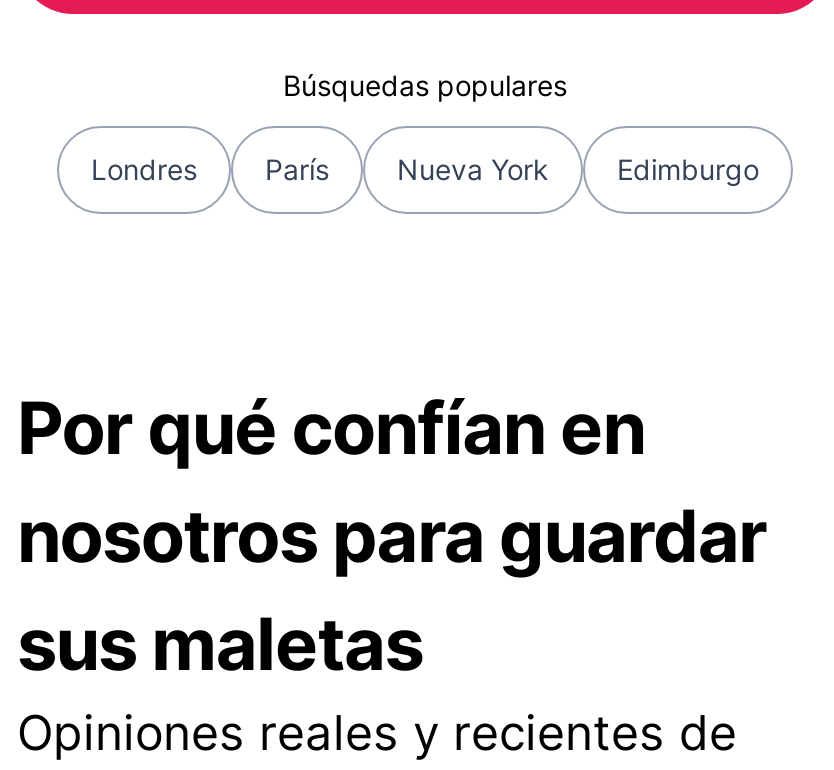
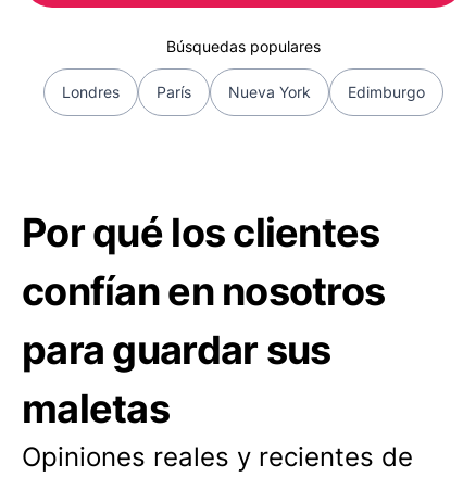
- Por qué confían en
- nosotros para guardar
- sus maletas
+ Por qué los clientes
+ confían en nosotros
+ para guardar sus
+ maletas
